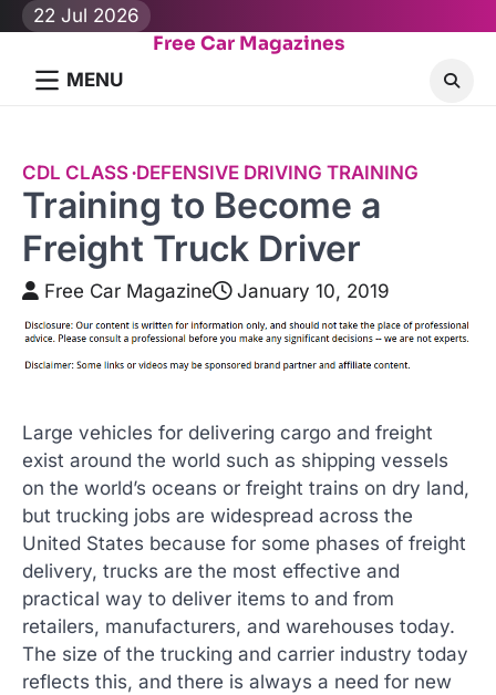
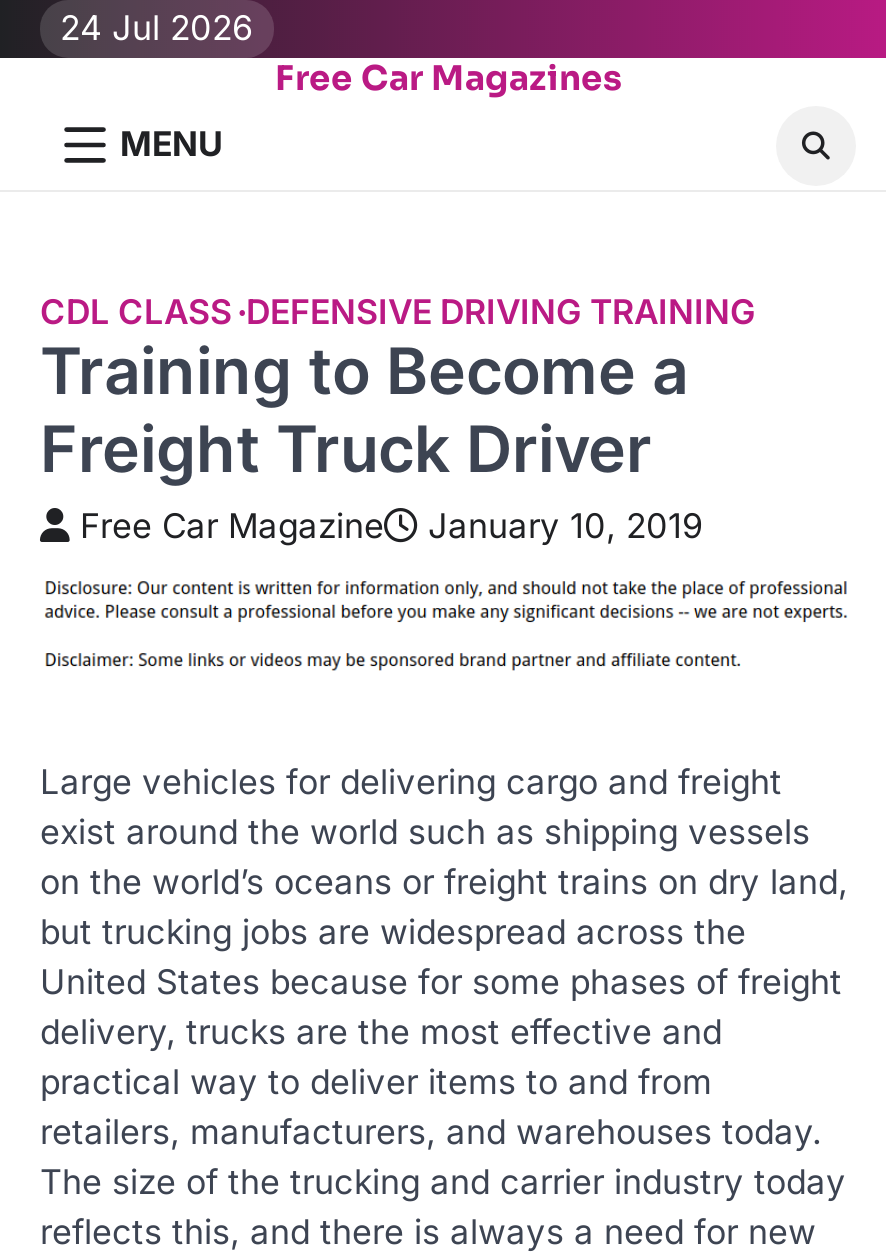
- 22 Jul 2026
+ 24 Jul 2026
